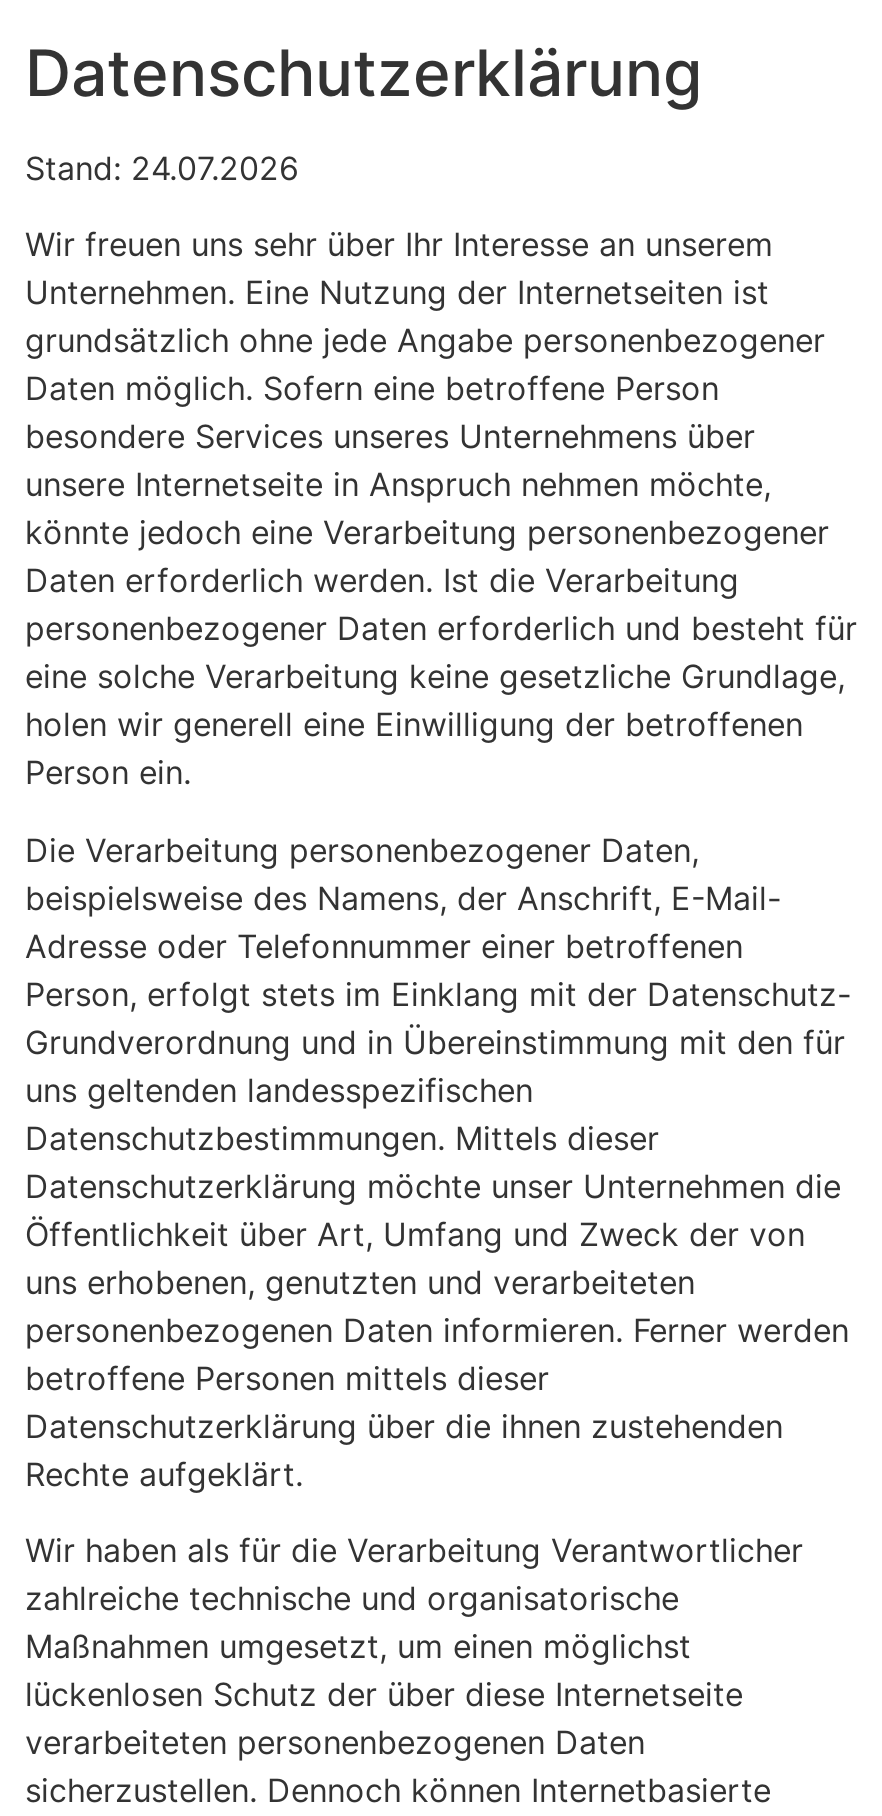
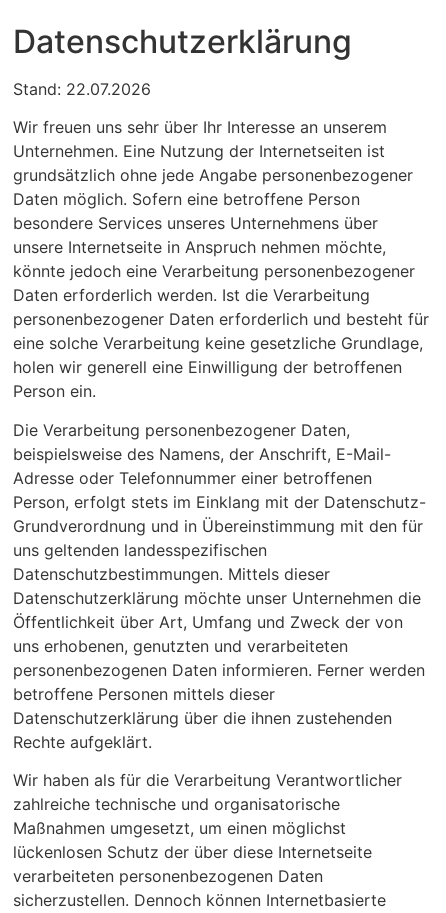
- Stand: 24.07.2026
+ Stand: 22.07.2026
